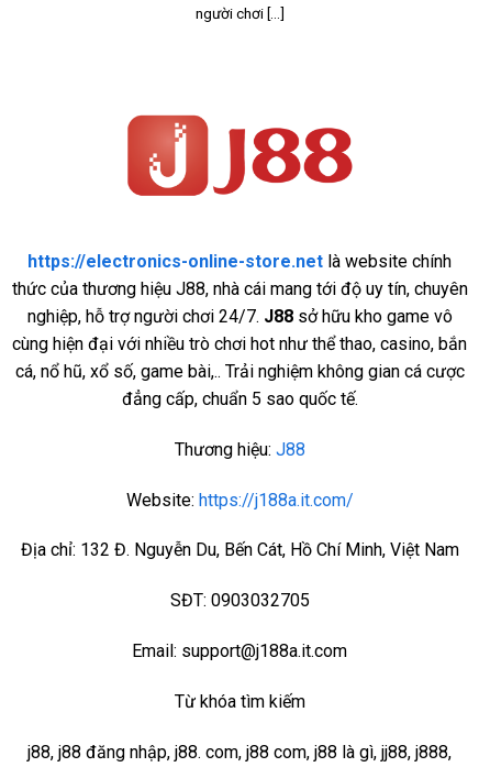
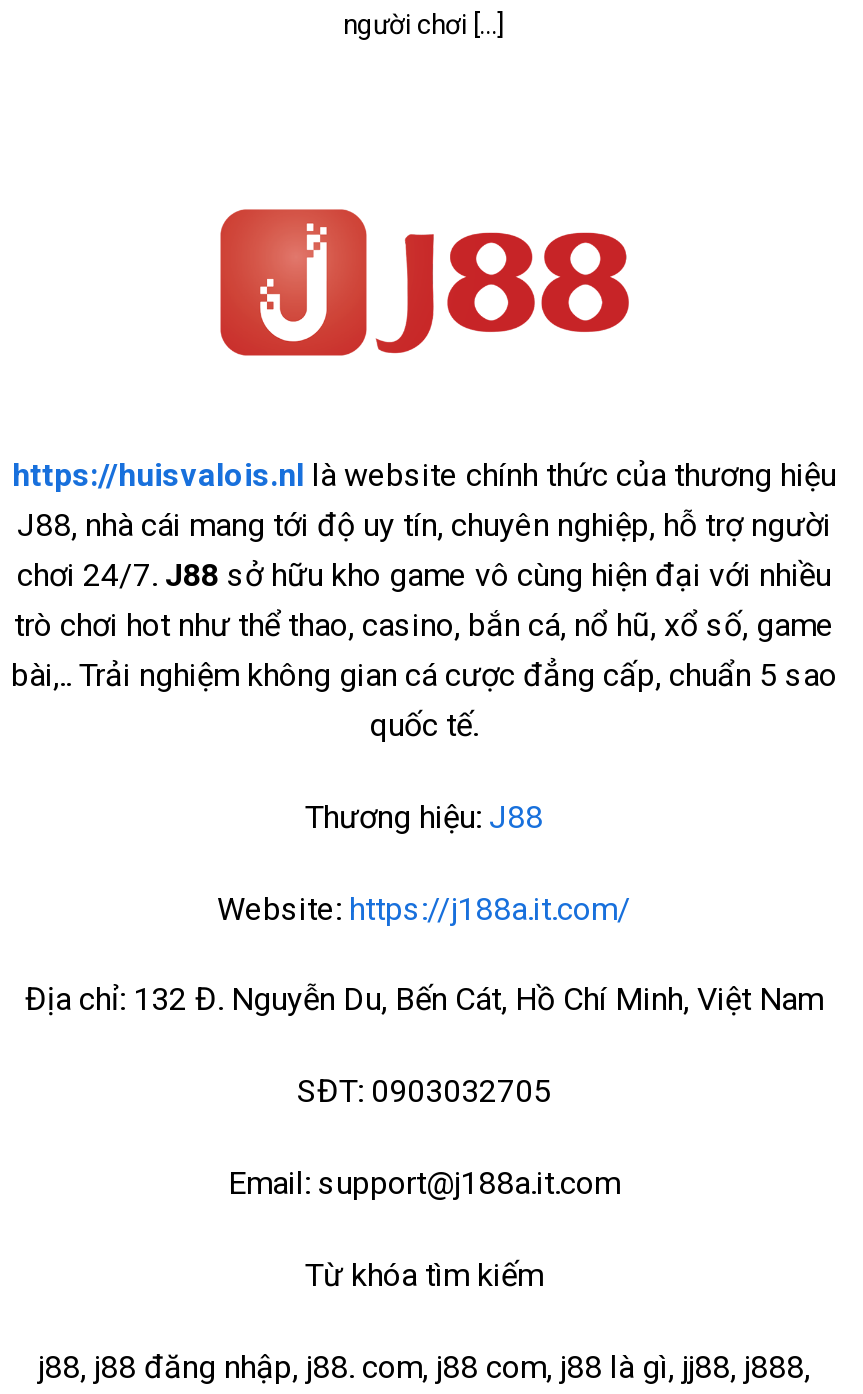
- https://electronics-online-store.net là website chính
- thức của thương hiệu J88, nhà cái mang tới độ uy tín, chuyên
- nghiệp, hỗ trợ người chơi 24/7. J88 sở hữu kho game vô
- cùng hiện đại với nhiều trò chơi hot như thể thao, casino, bắn
- cá, nổ hũ, xổ số, game bài,.. Trải nghiệm không gian cá cược
- đẳng cấp, chuẩn 5 sao quốc tế.
+ https://huisvalois.nl là website chính thức của thương hiệu
+ J88, nhà cái mang tới độ uy tín, chuyên nghiệp, hỗ trợ người
+ chơi 24/7. J88 sở hữu kho game vô cùng hiện đại với nhiều
+ trò chơi hot như thể thao, casino, bắn cá, nổ hũ, xổ số, game
+ bài,.. Trải nghiệm không gian cá cược đẳng cấp, chuẩn 5 sao
+ quốc tế.
